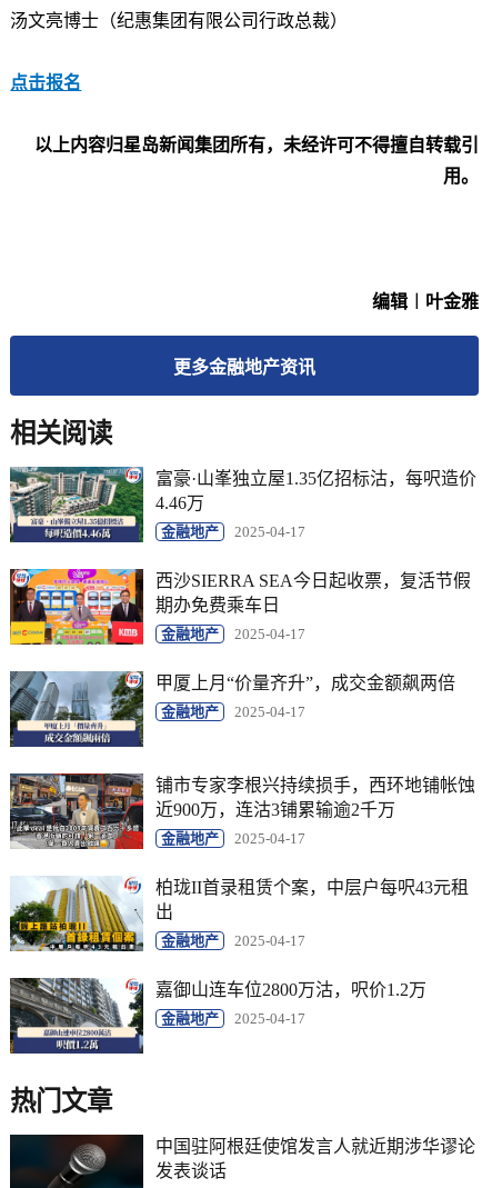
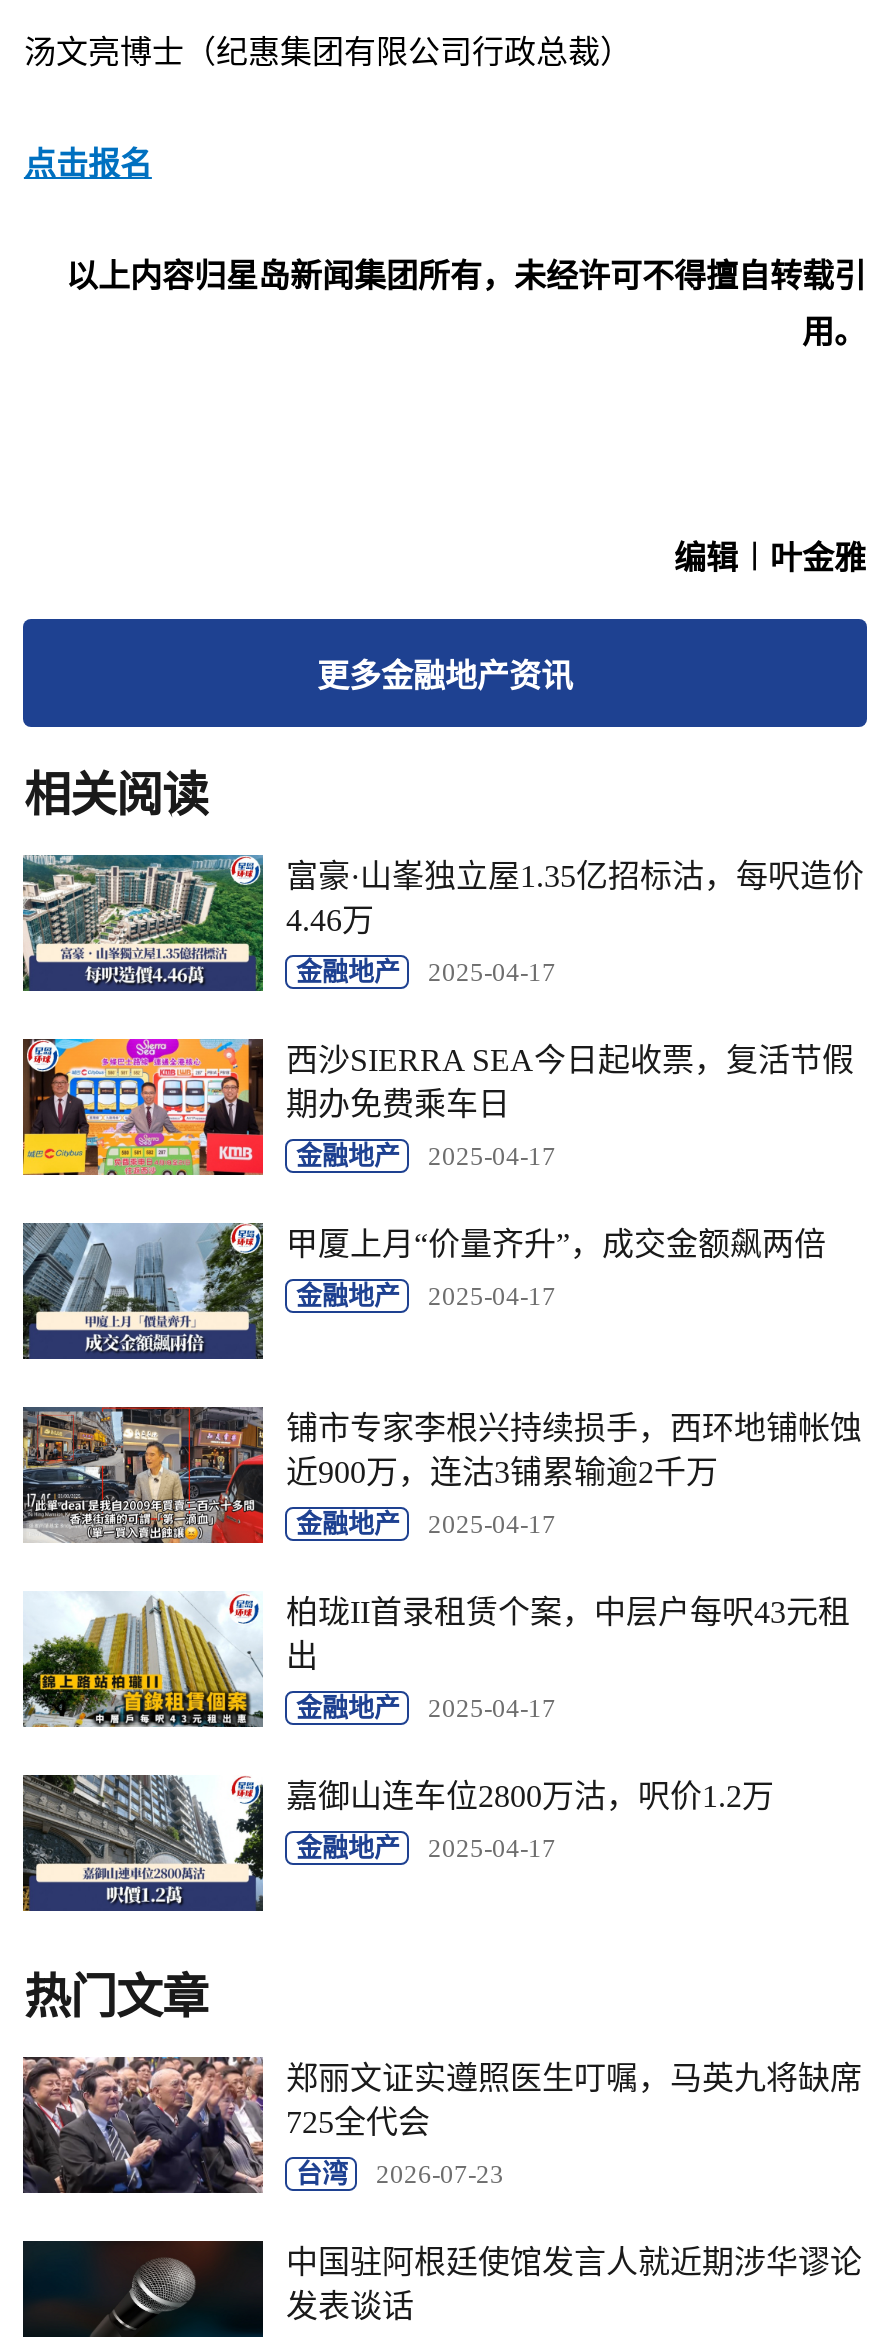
+ [image]
+ 郑丽文证实遵照医生叮嘱，马英九将缺席
+ 725全代会
+ 台湾
+ 2026-07-23
